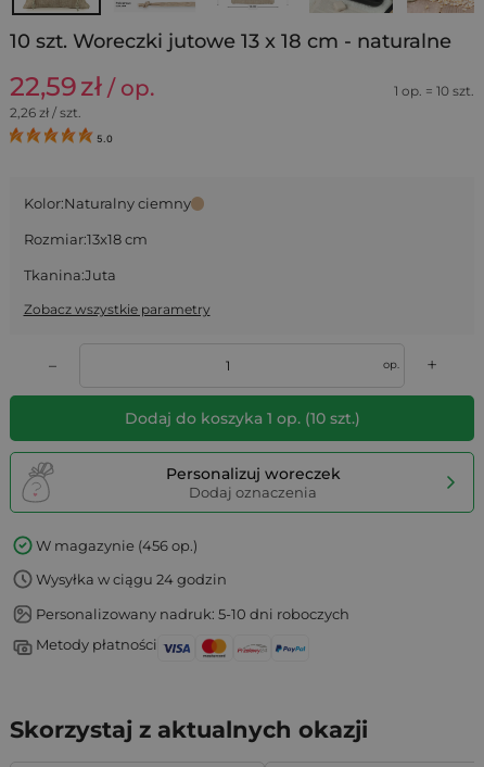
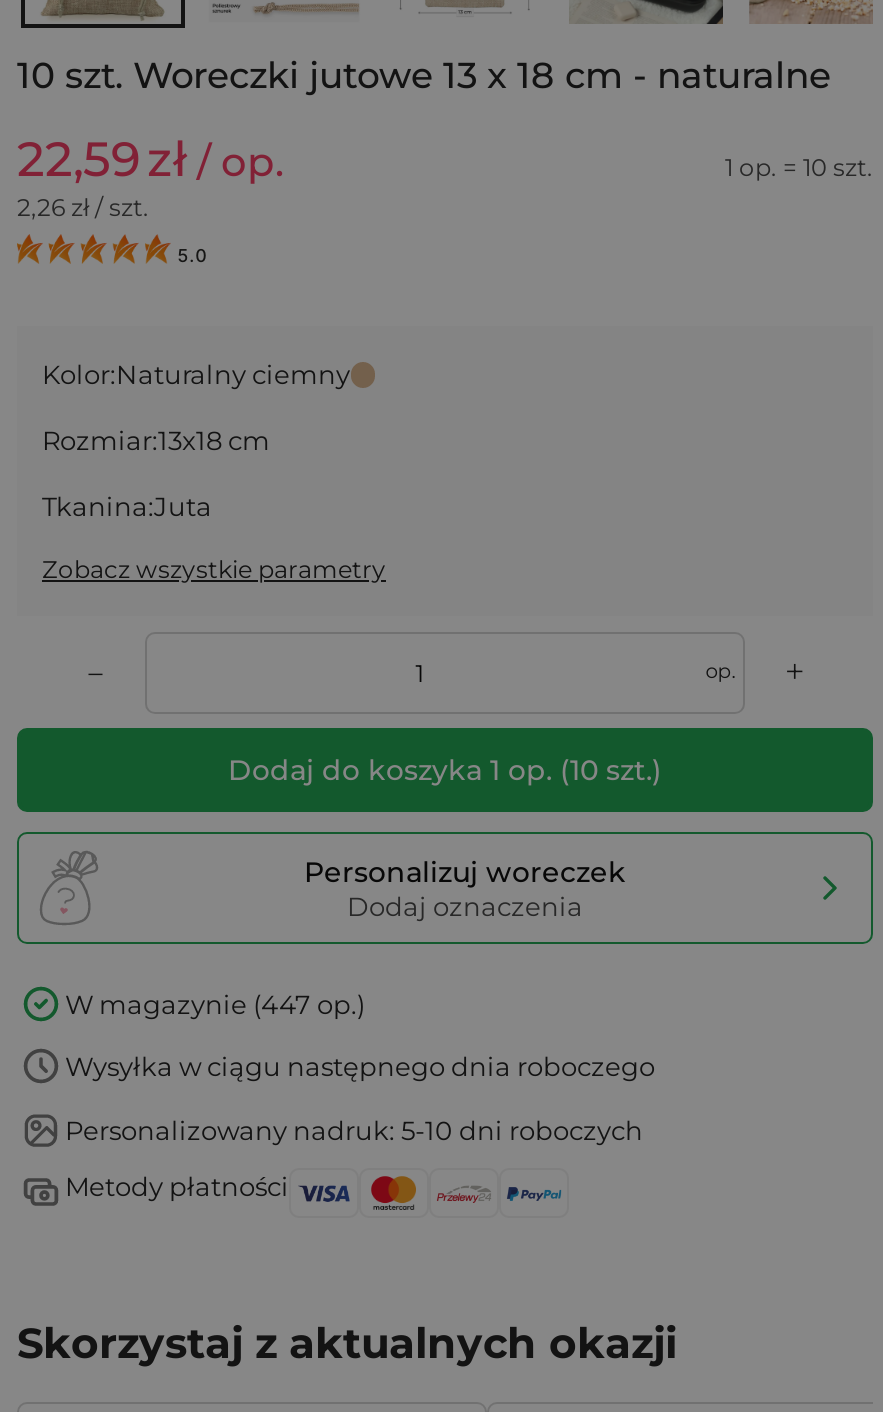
- W magazynie (456 op.)
+ W magazynie (447 op.)

- Wysyłka w ciągu 24 godzin
+ Wysyłka w ciągu następnego dnia roboczego
